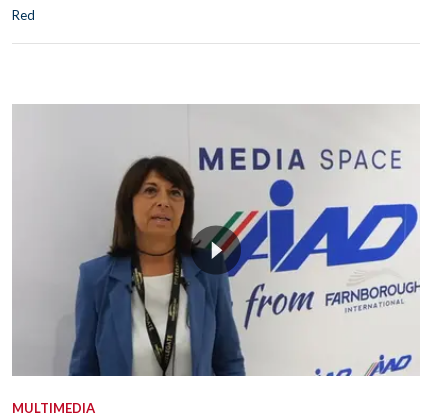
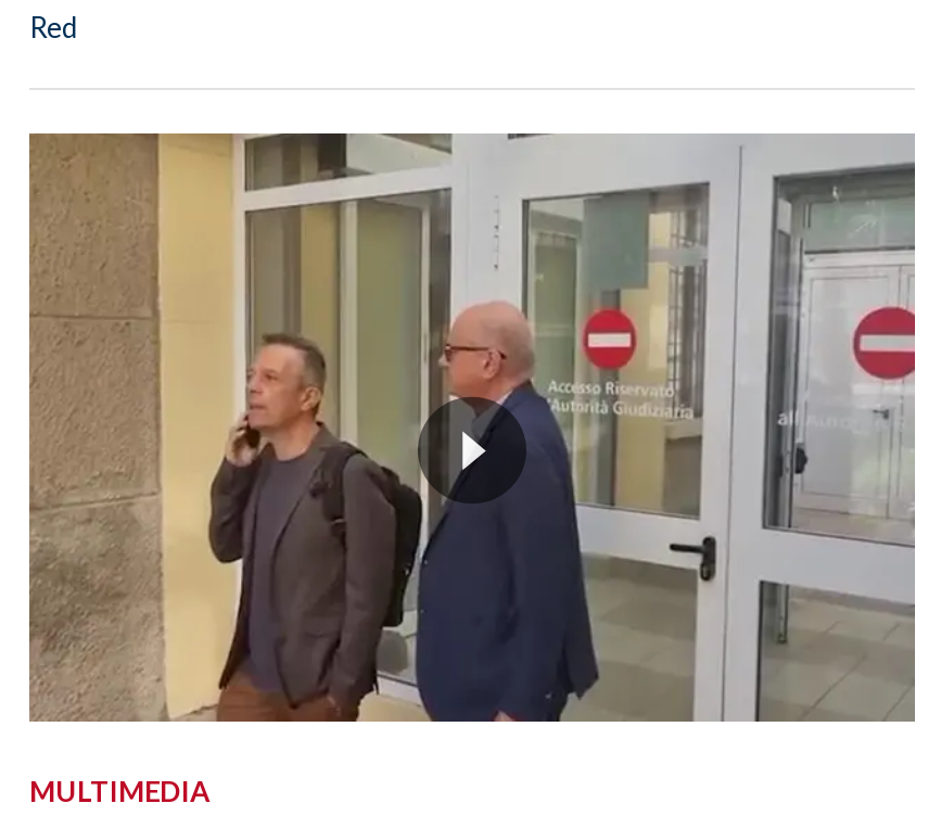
- [image]
+ [image]
